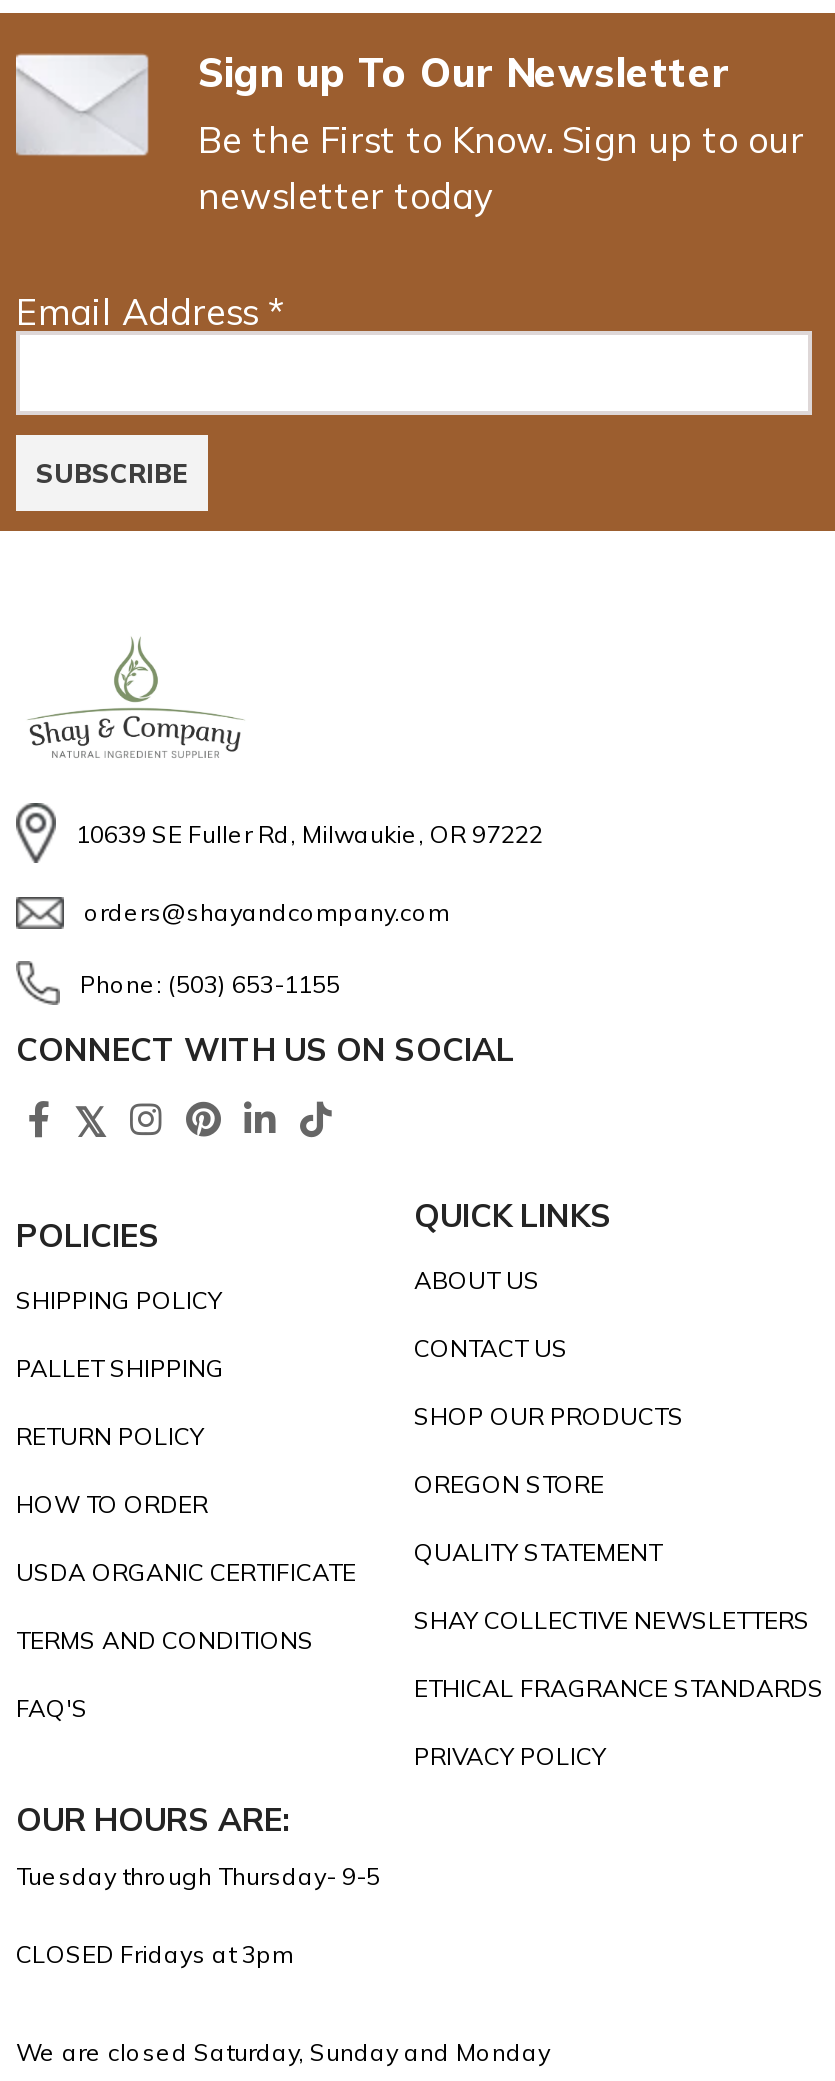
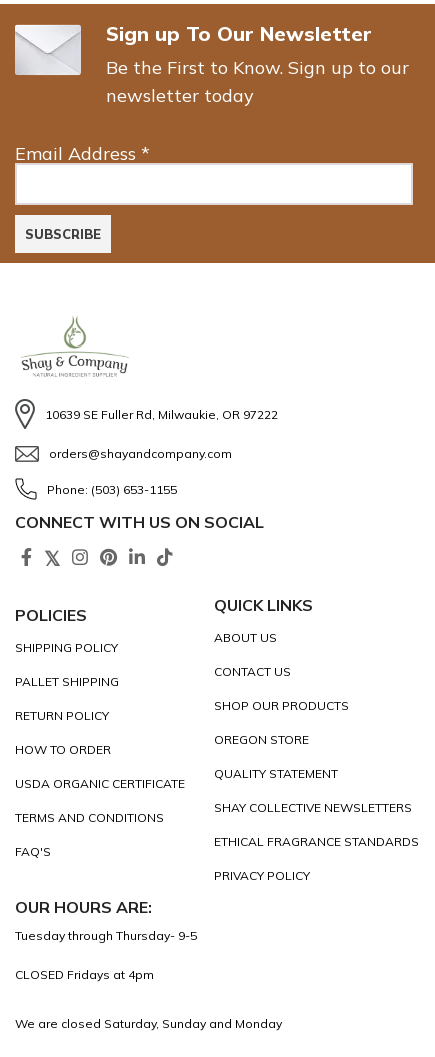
- CLOSED Fridays at 3pm
+ CLOSED Fridays at 4pm
